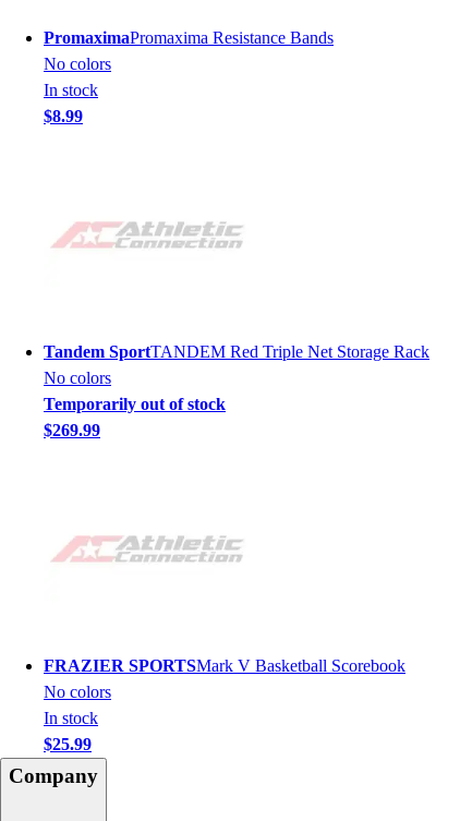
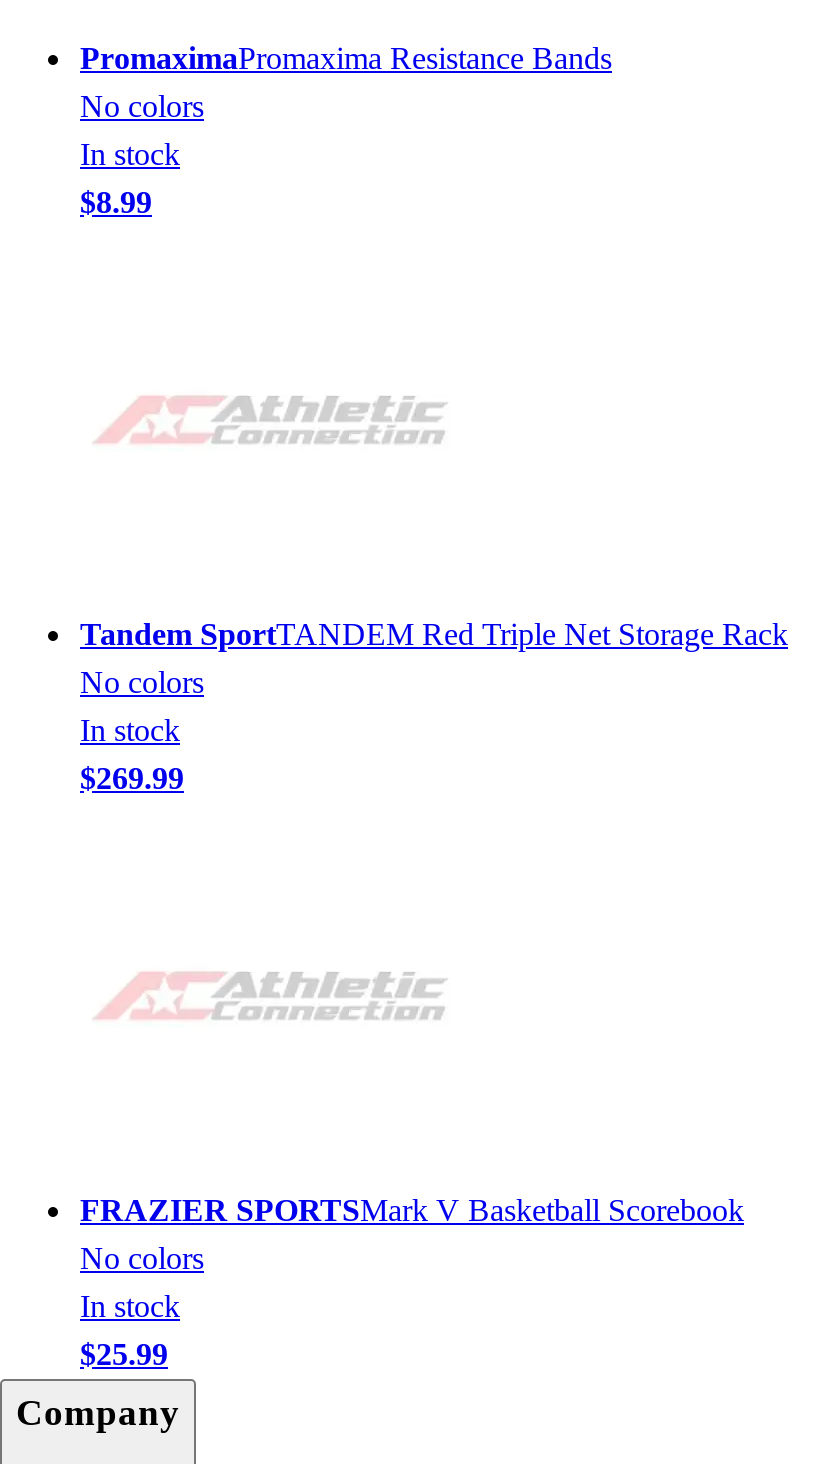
- Temporarily out of stock
+ In stock
